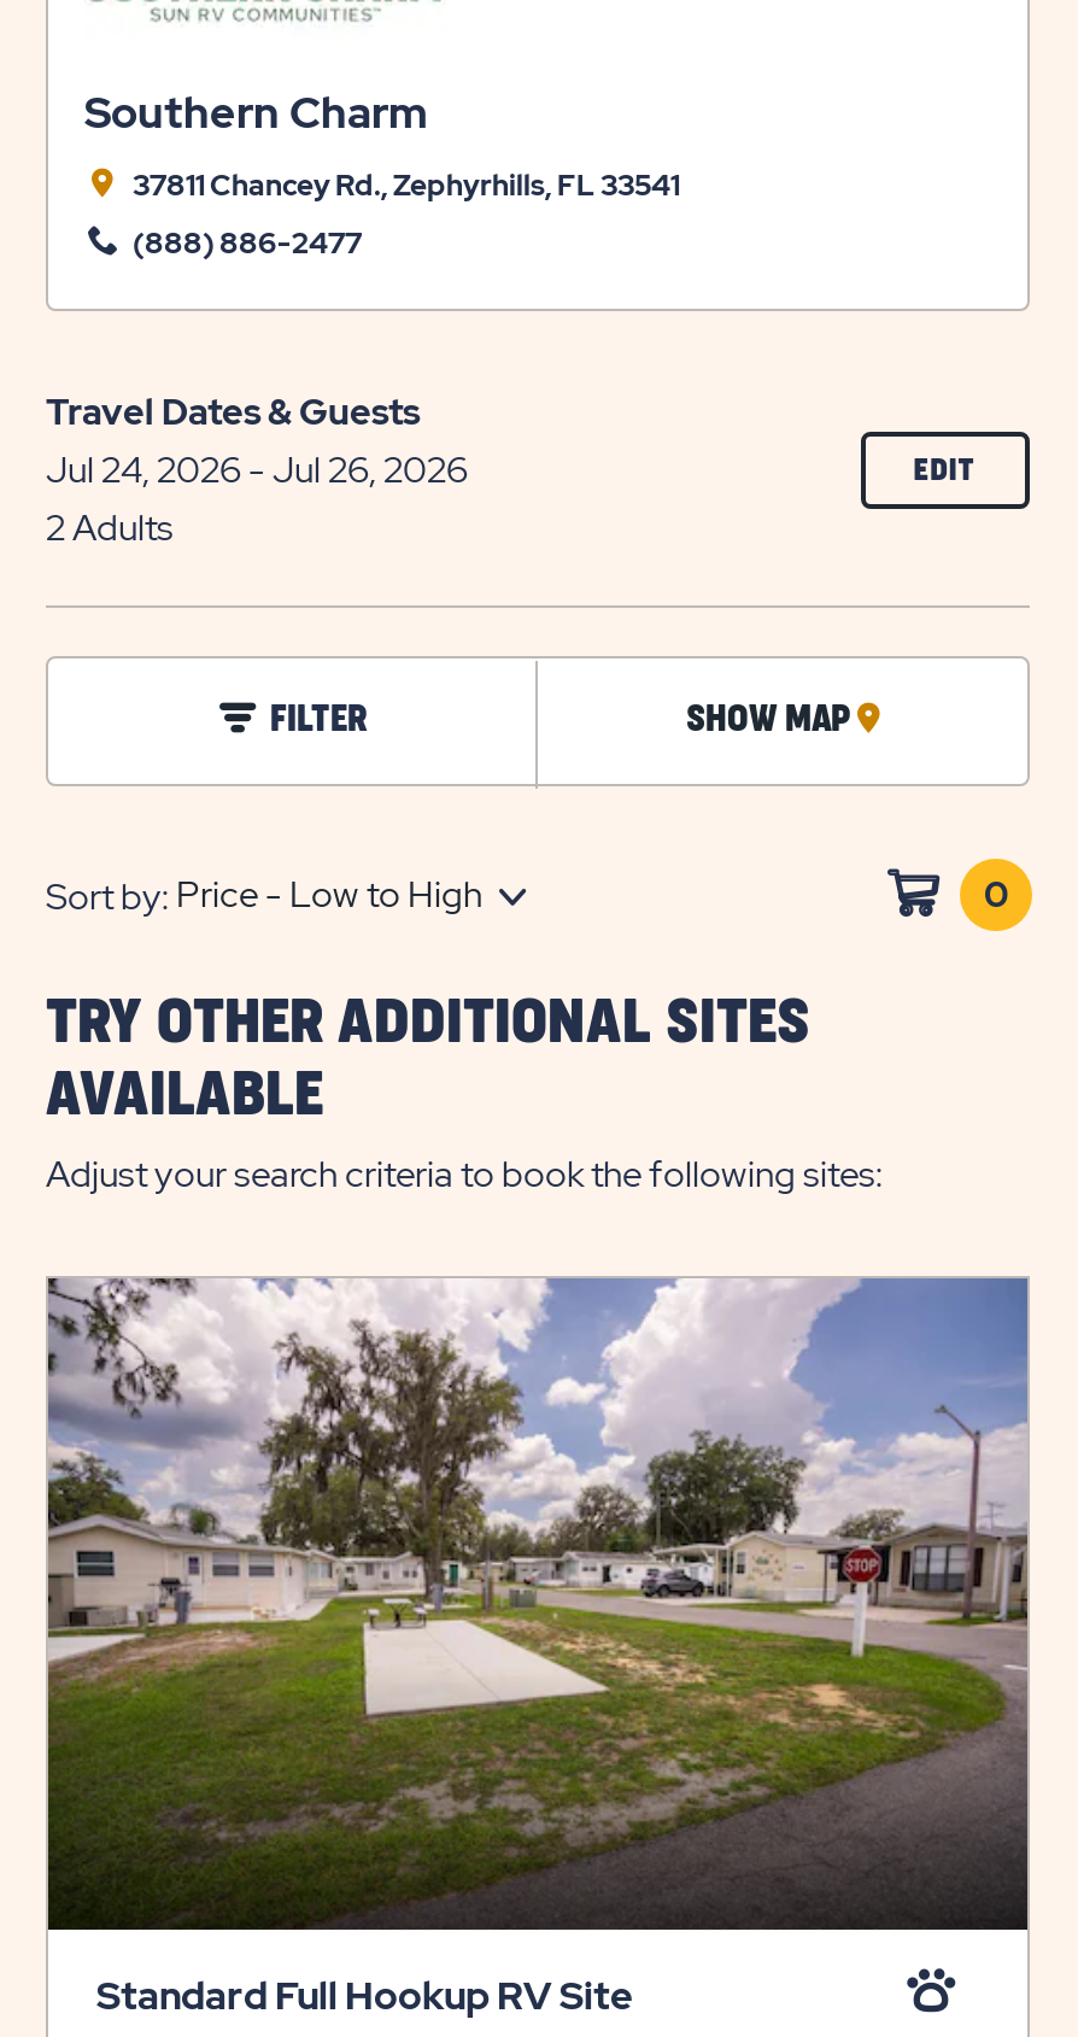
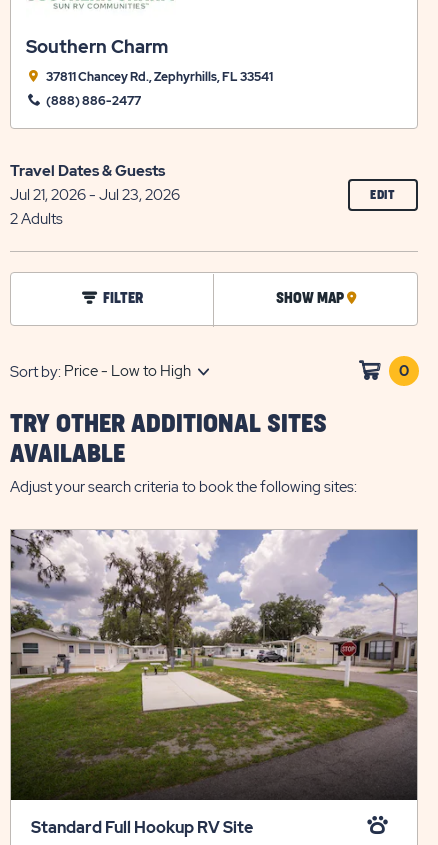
- Jul 24, 2026 - Jul 26, 2026
+ Jul 21, 2026 - Jul 23, 2026
